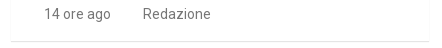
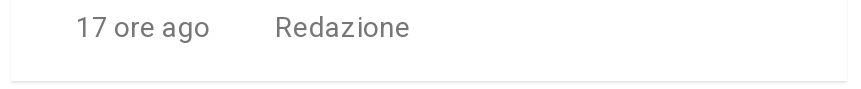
- 14 ore ago
+ 17 ore ago
